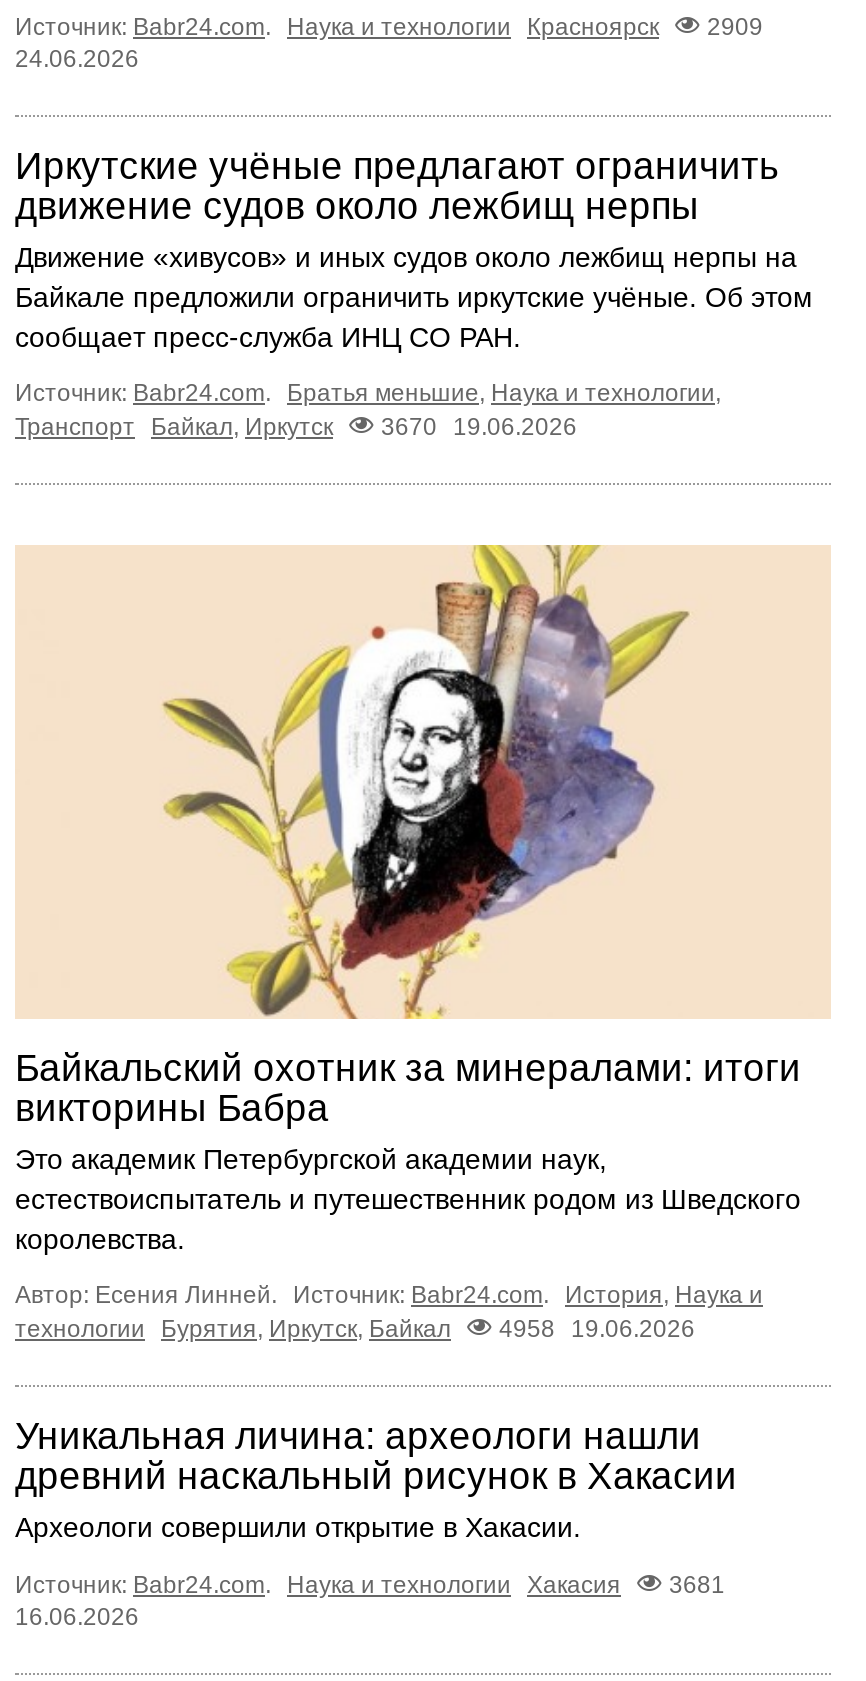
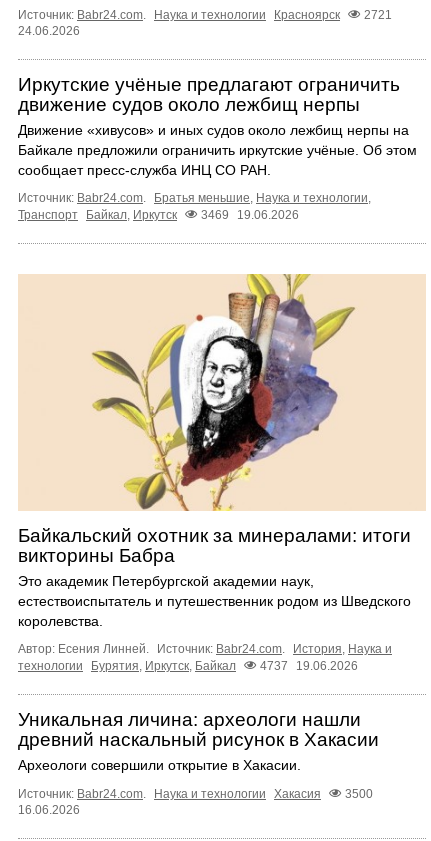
- Источник: Babr24.com. Наука и технологии Красноярск 2909
+ Источник: Babr24.com. Наука и технологии Красноярск 2721

- Транспорт Байкал, Иркутск 3670 19.06.2026
+ Транспорт Байкал, Иркутск 3469 19.06.2026

- технологии Бурятия, Иркутск, Байкал 4958 19.06.2026
+ технологии Бурятия, Иркутск, Байкал 4737 19.06.2026

- Источник: Babr24.com. Наука и технологии Хакасия 3681
+ Источник: Babr24.com. Наука и технологии Хакасия 3500
